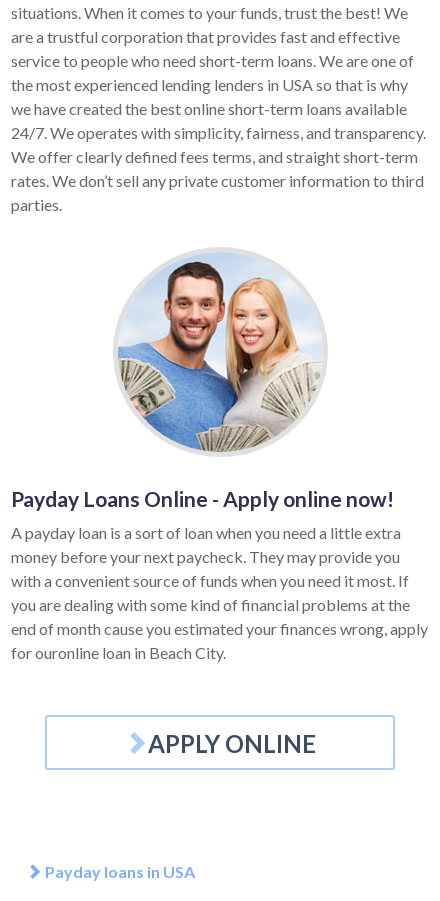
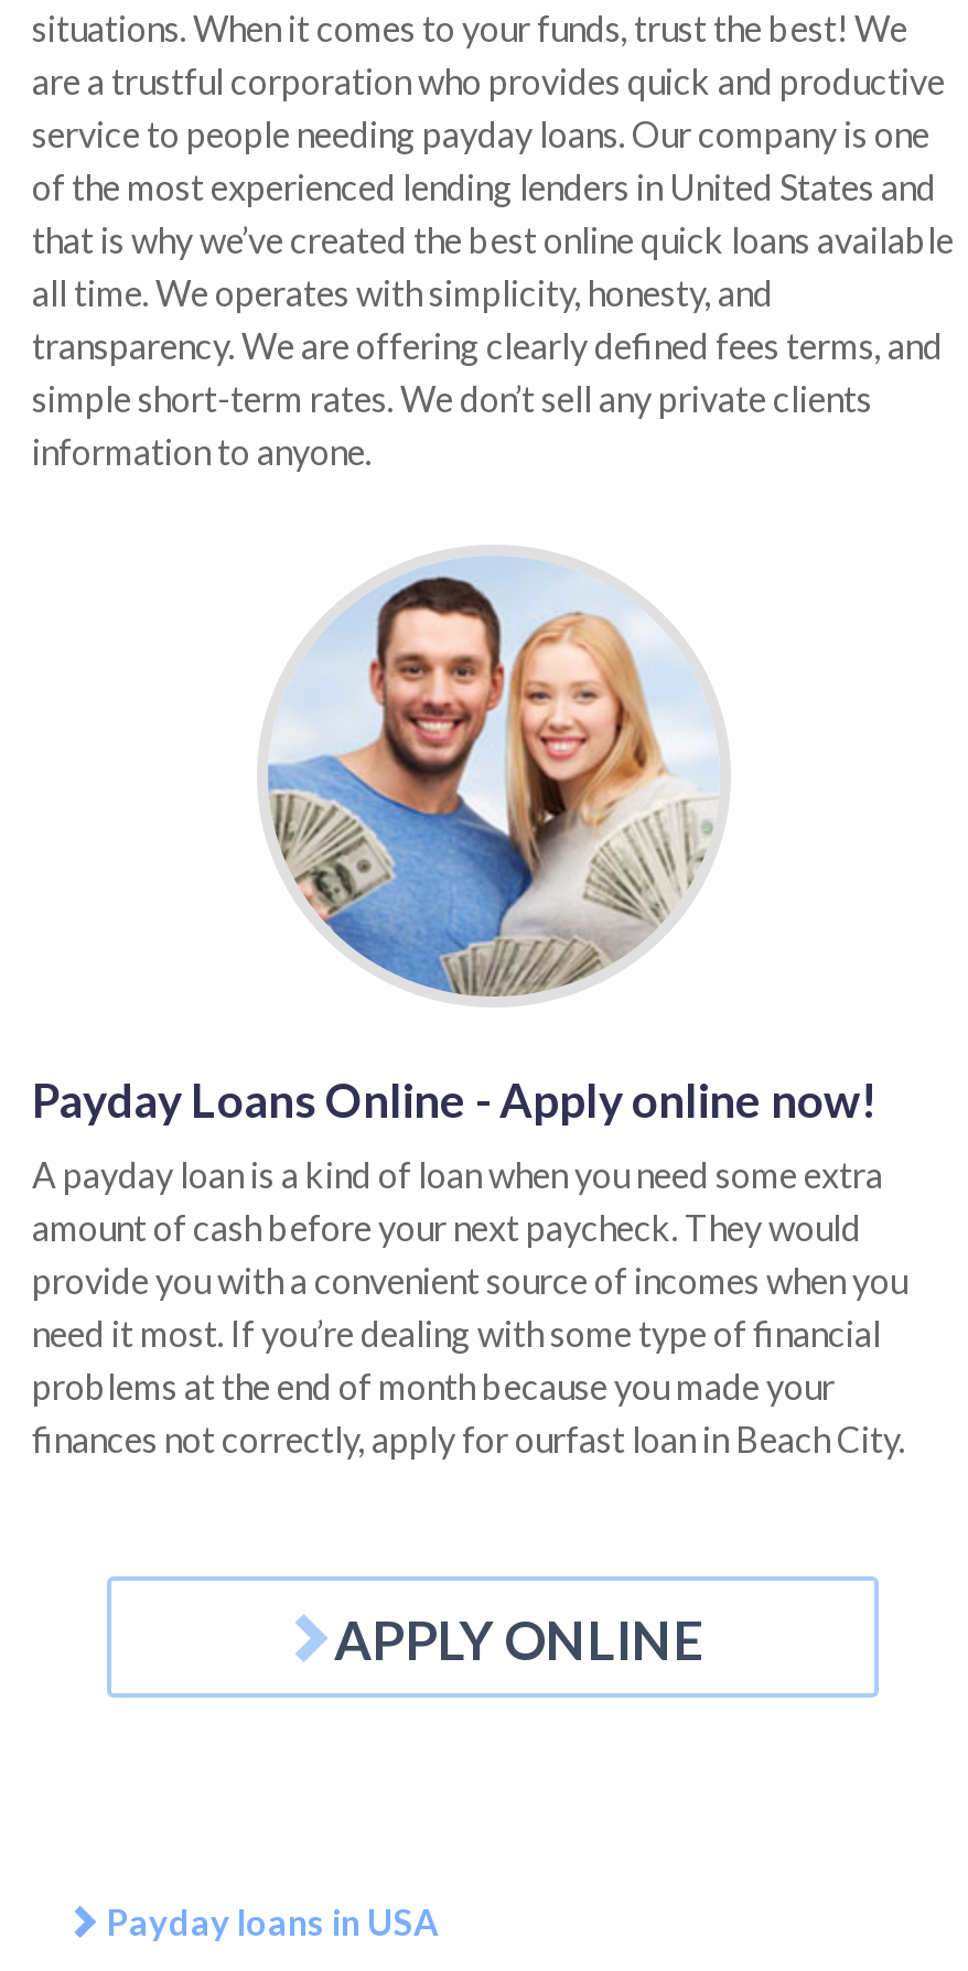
- are a trustful corporation that provides fast and effective
- service to people who need short-term loans. We are one of
- the most experienced lending lenders in USA so that is why
- we have created the best online short-term loans available
- 24/7. We operates with simplicity, fairness, and transparency.
- We offer clearly defined fees terms, and straight short-term
- rates. We don’t sell any private customer information to third
- parties.
+ are a trustful corporation who provides quick and productive
+ service to people needing payday loans. Our company is one
+ of the most experienced lending lenders in United States and
+ that is why we’ve created the best online quick loans available
+ all time. We operates with simplicity, honesty, and
+ transparency. We are offering clearly defined fees terms, and
+ simple short-term rates. We don’t sell any private clients
+ information to anyone.

- A payday loan is a sort of loan when you need a little extra
- money before your next paycheck. They may provide you
- with a convenient source of funds when you need it most. If
- you are dealing with some kind of financial problems at the
- end of month cause you estimated your finances wrong, apply
- for ouronline loan in Beach City.
+ A payday loan is a kind of loan when you need some extra
+ amount of cash before your next paycheck. They would
+ provide you with a convenient source of incomes when you
+ need it most. If you’re dealing with some type of financial
+ problems at the end of month because you made your
+ finances not correctly, apply for ourfast loan in Beach City.
